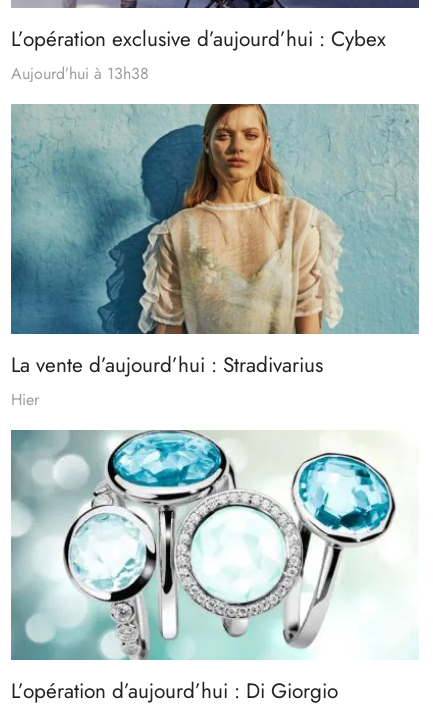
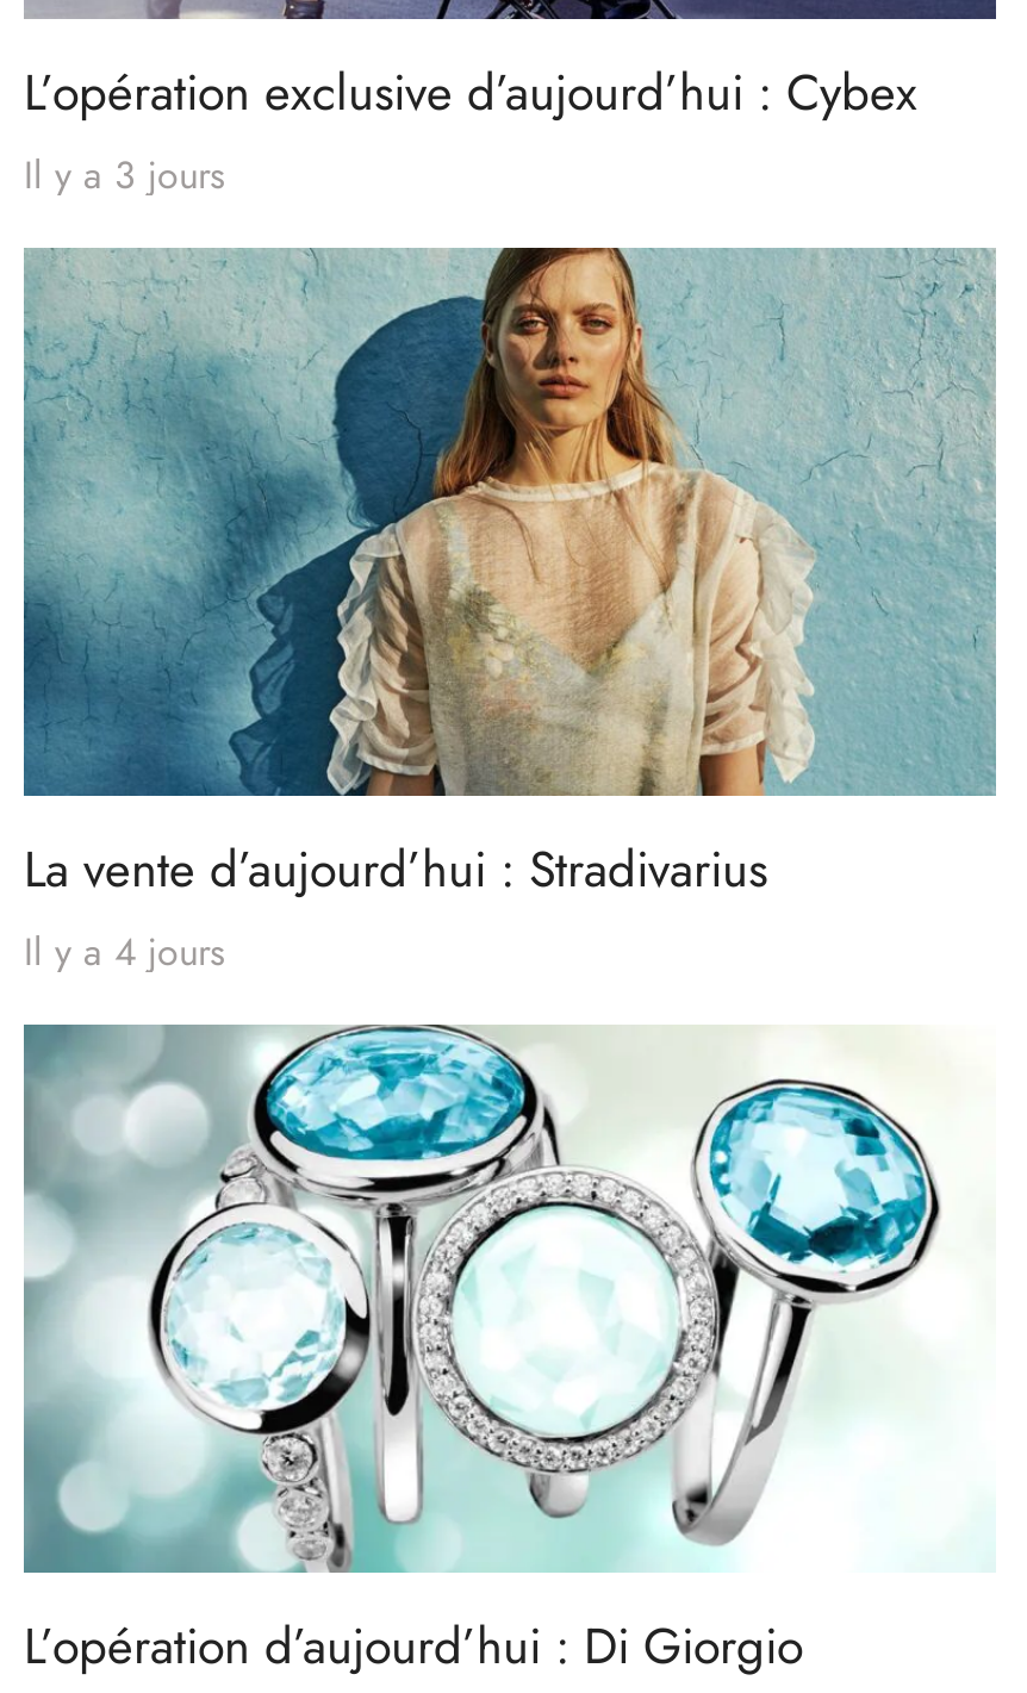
- Aujourd’hui à 13h38
+ Il y a 3 jours

- Hier
+ Il y a 4 jours
